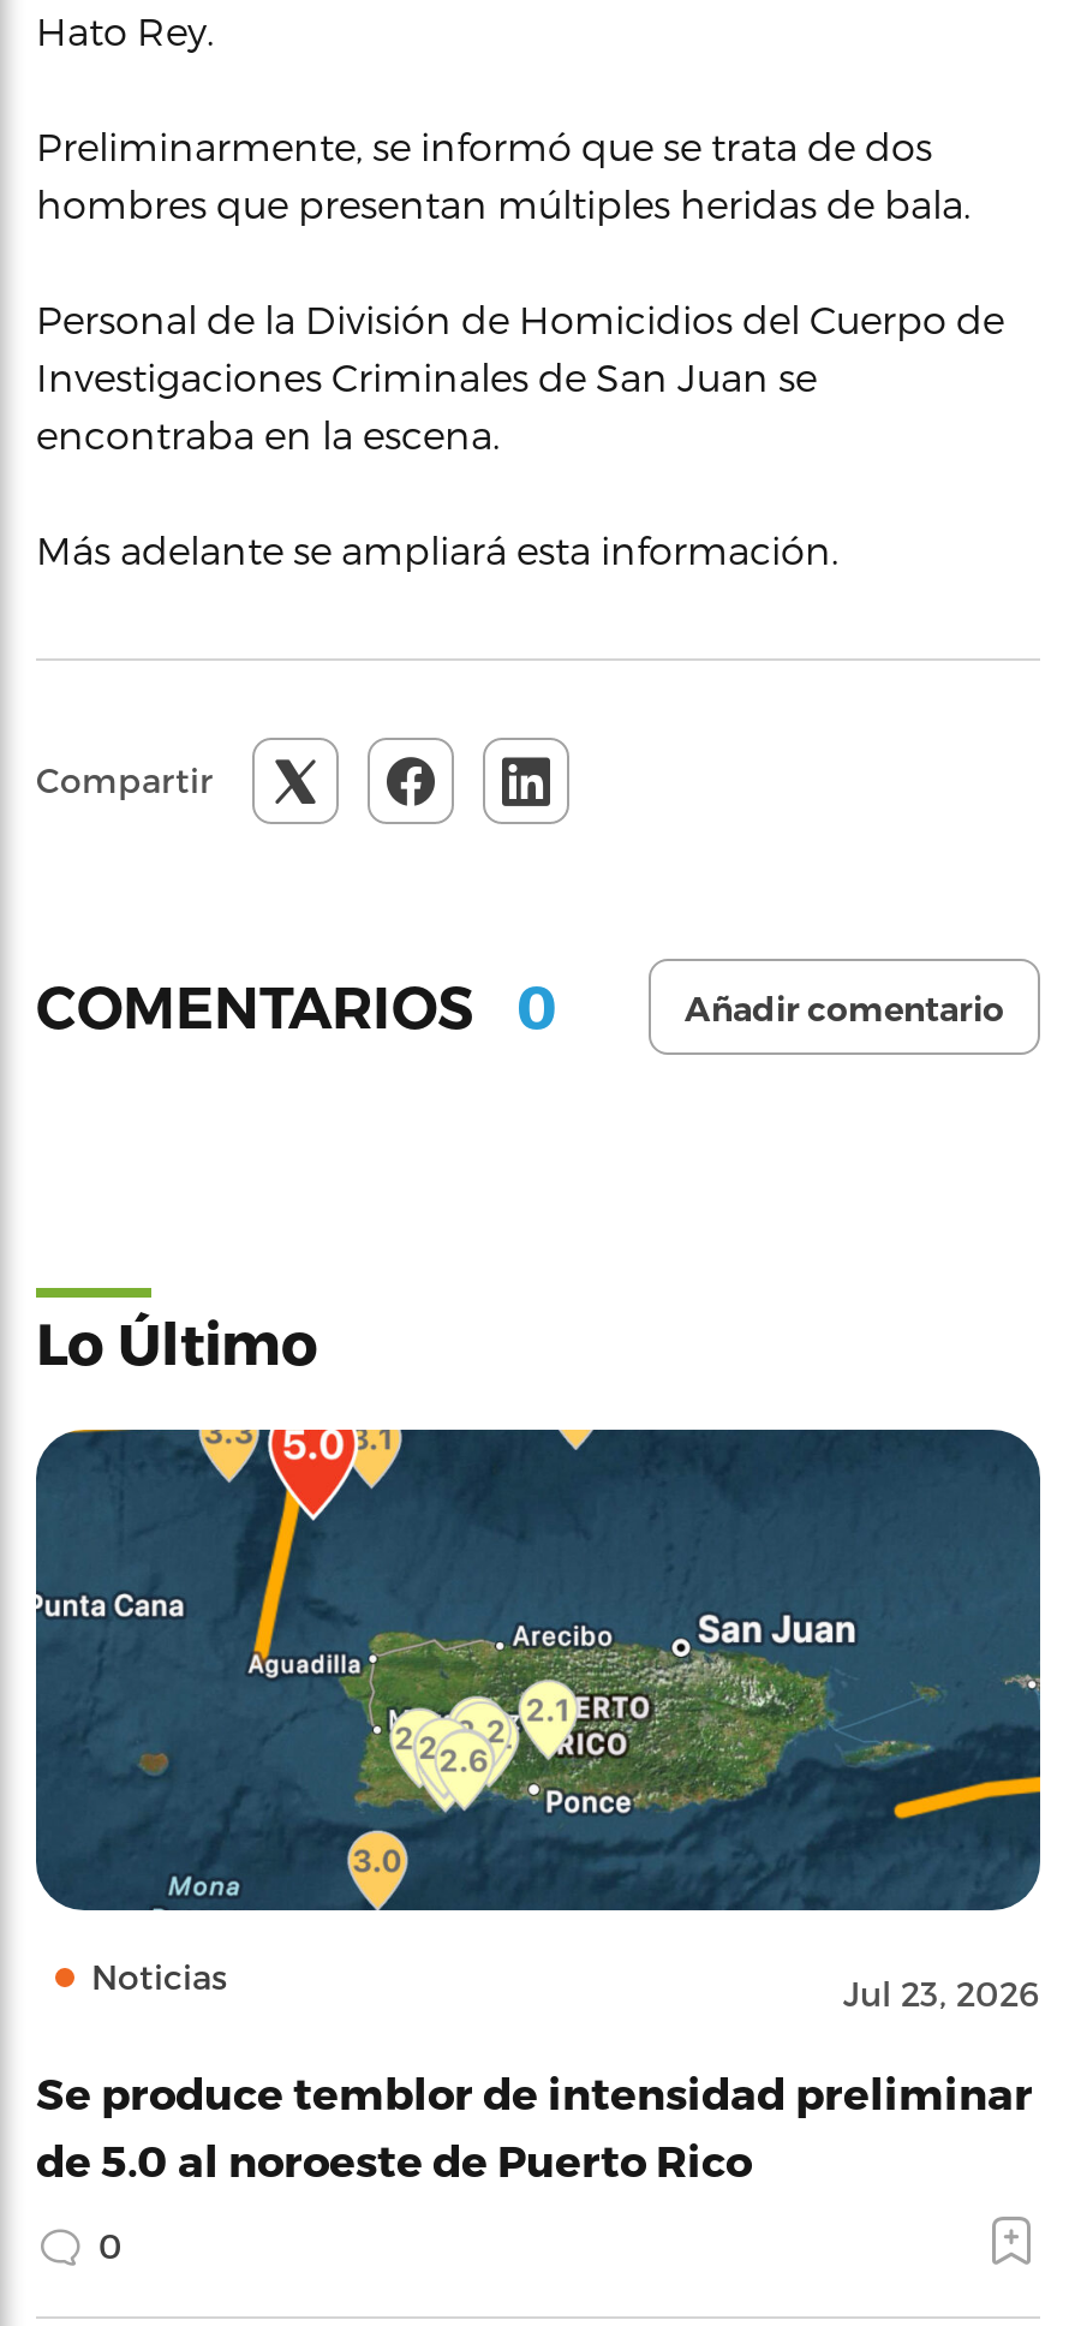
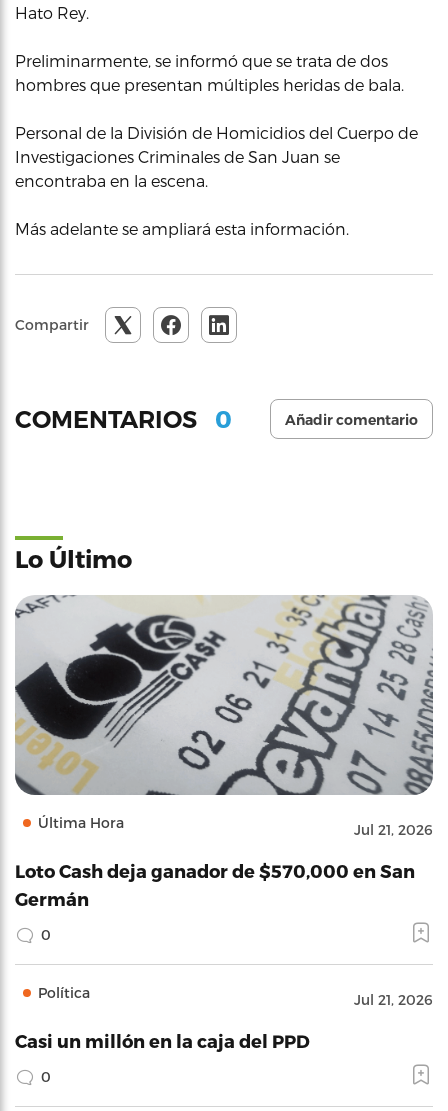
- [image]
- Noticias
- Jul 23, 2026
- Se produce temblor de intensidad preliminar
- de 5.0 al noroeste de Puerto Rico
+ [image]
+ Última Hora
+ Jul 21, 2026
+ Loto Cash deja ganador de $570,000 en San
+ Germán
+ 0
+ Política
+ Jul 21, 2026
+ Casi un millón en la caja del PPD
